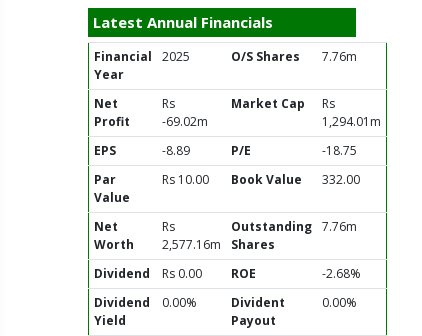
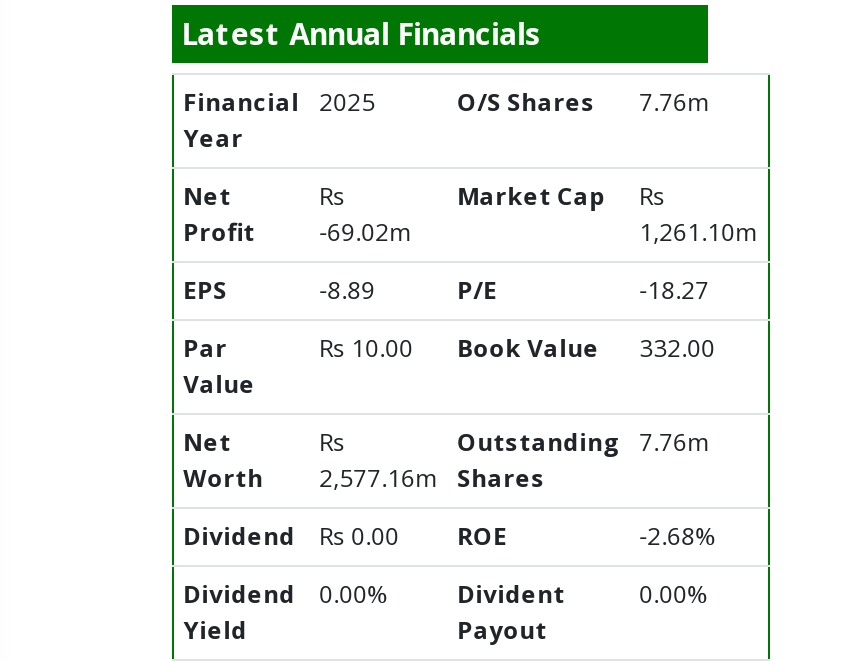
- 1,294.01m
+ 1,261.10m

- -18.75
+ -18.27
